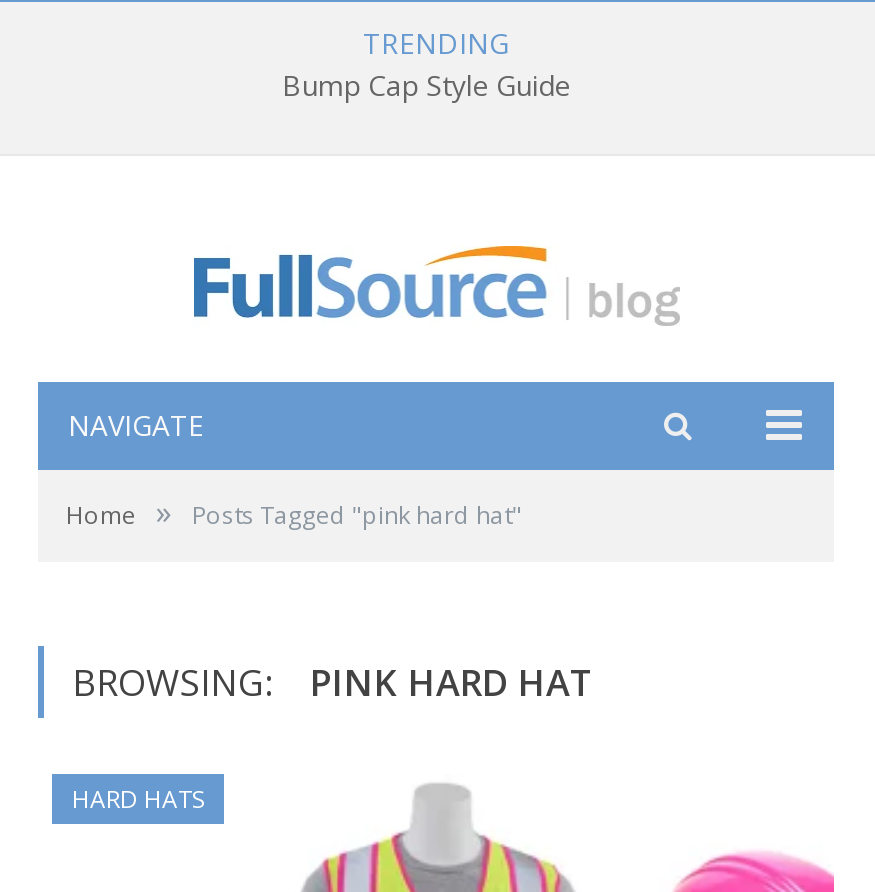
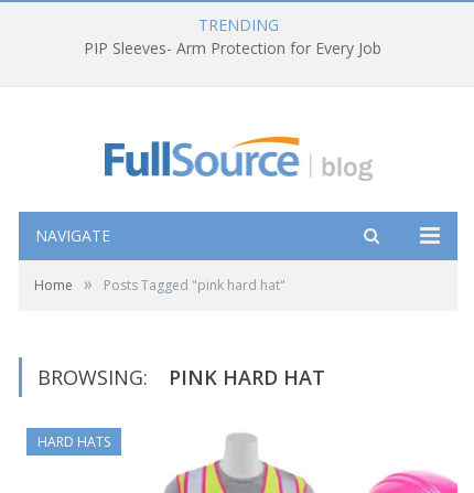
- Bump Cap Style Guide
+ PIP Sleeves- Arm Protection for Every Job
